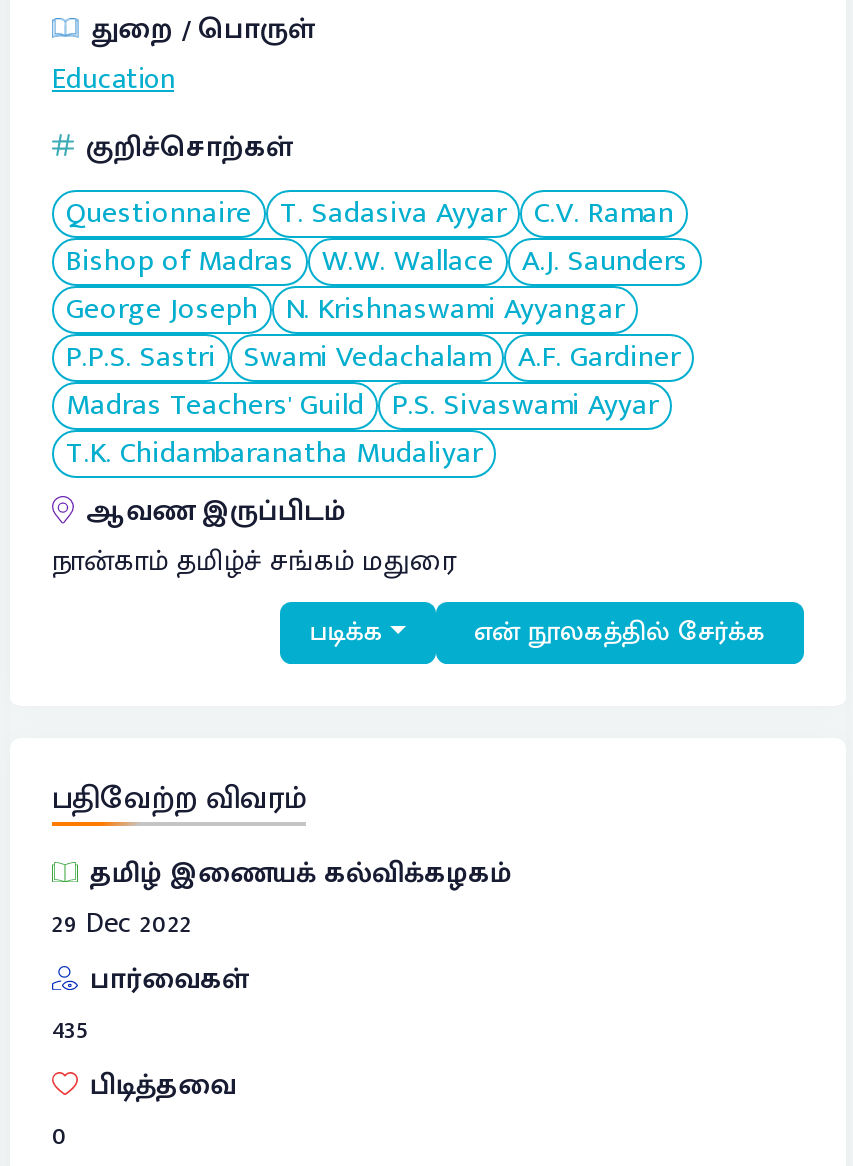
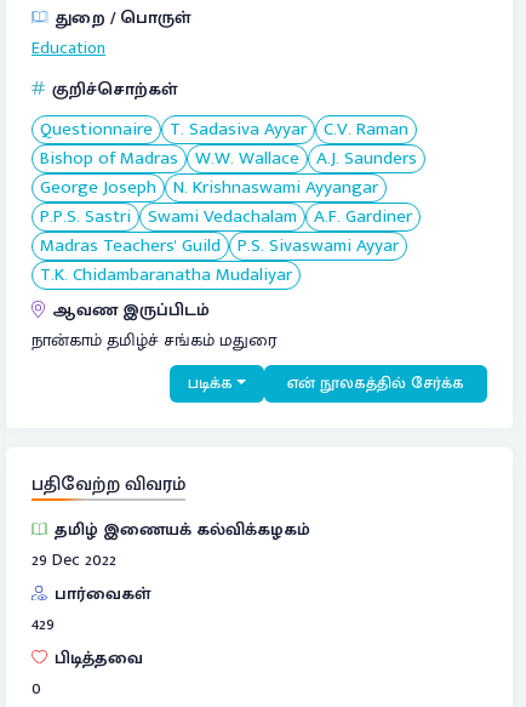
- 435
+ 429
